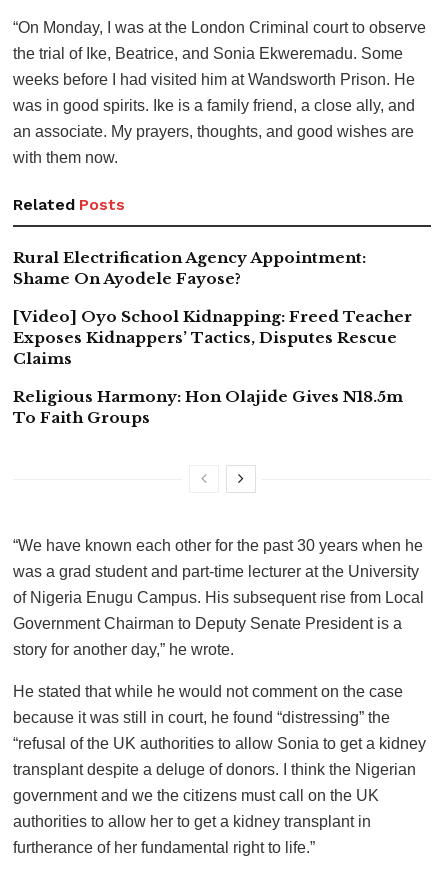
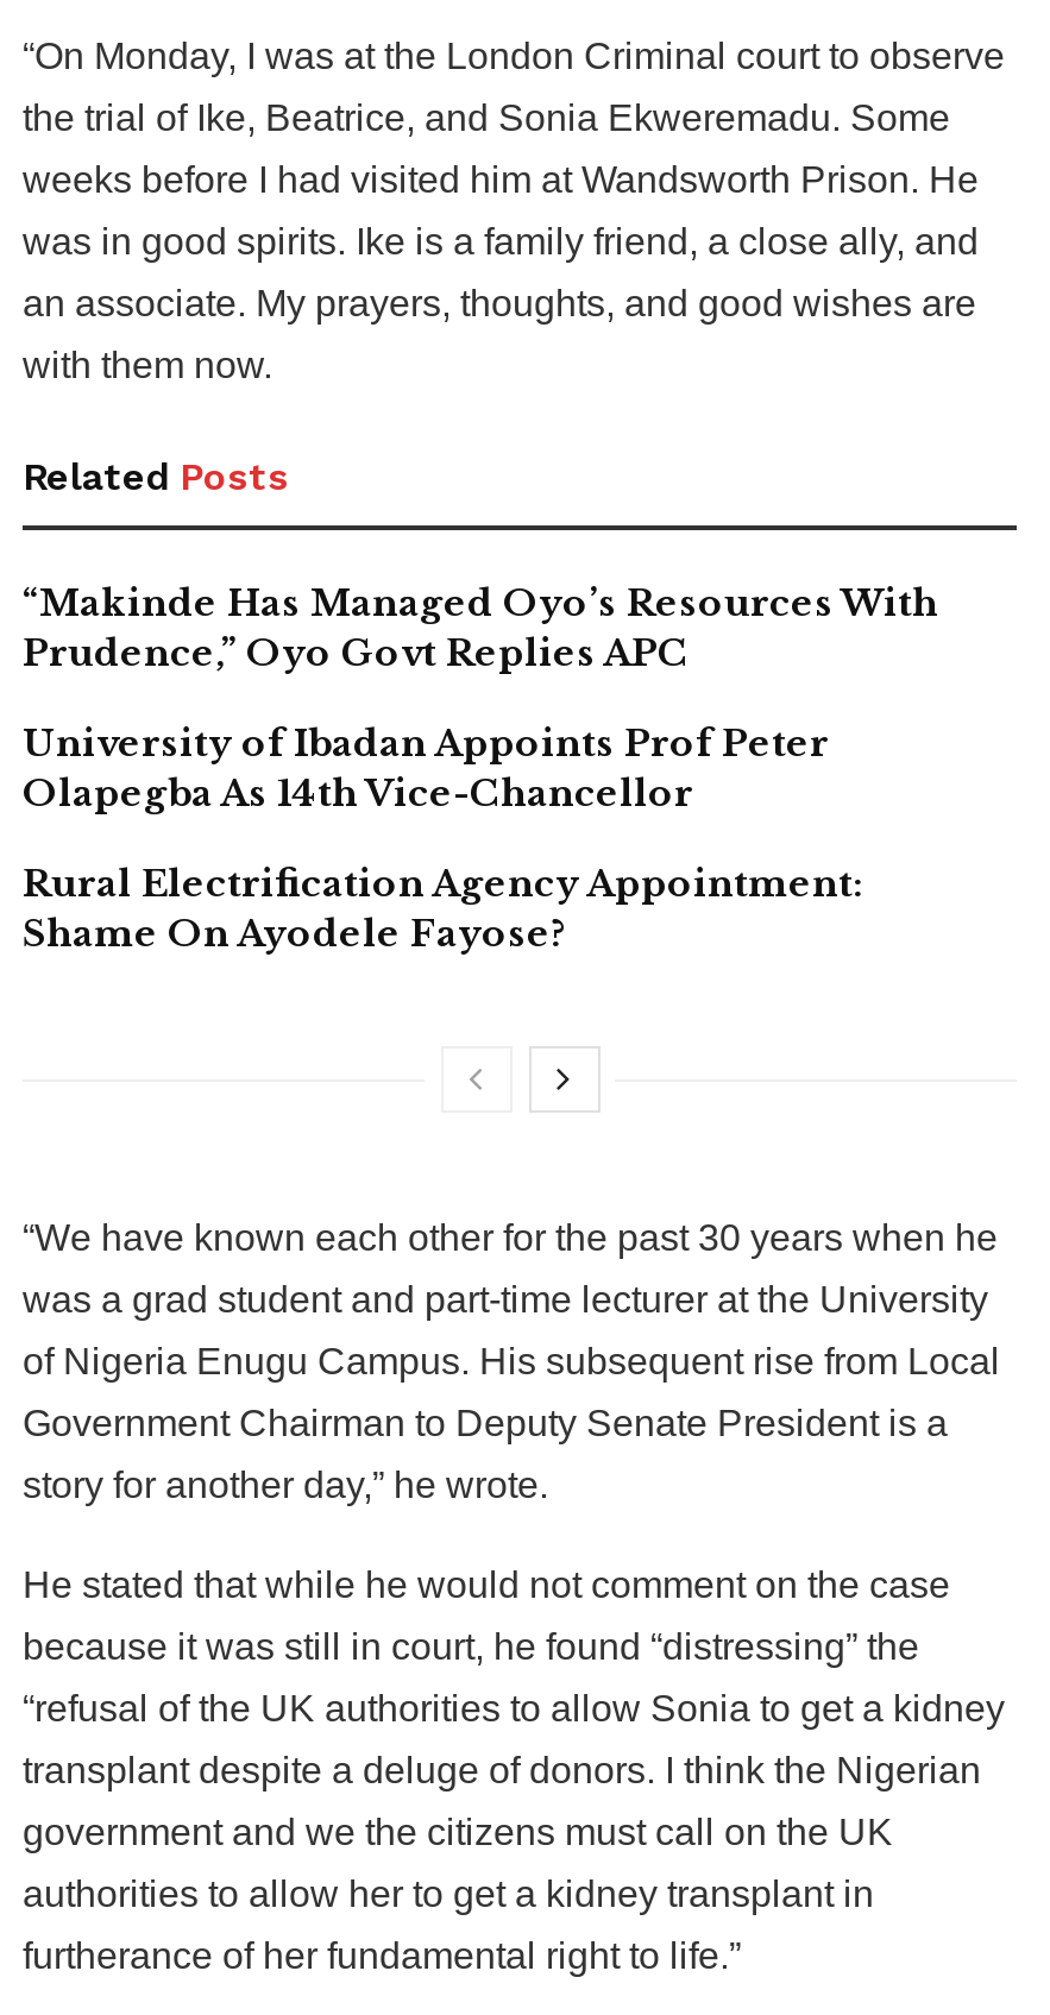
+ “Makinde Has Managed Oyo’s Resources With
+ Prudence,” Oyo Govt Replies APC
+ University of Ibadan Appoints Prof Peter
+ Olapegba As 14th Vice-Chancellor

moved down: Rural Electrification Agency Appointment: | Shame On Ayodele Fayose?

- [Video] Oyo School Kidnapping: Freed Teacher
- Exposes Kidnappers’ Tactics, Disputes Rescue
- Claims
- Religious Harmony: Hon Olajide Gives N18.5m
- To Faith Groups
